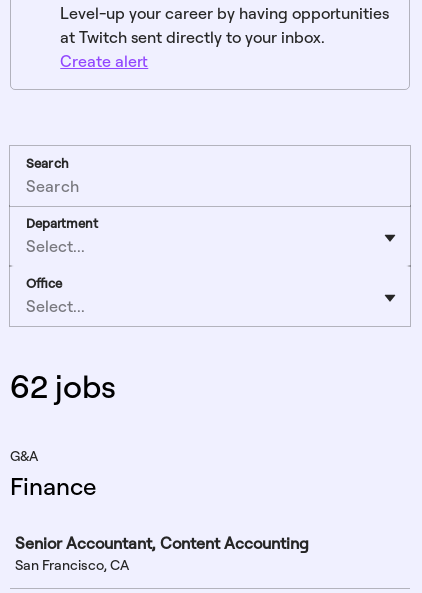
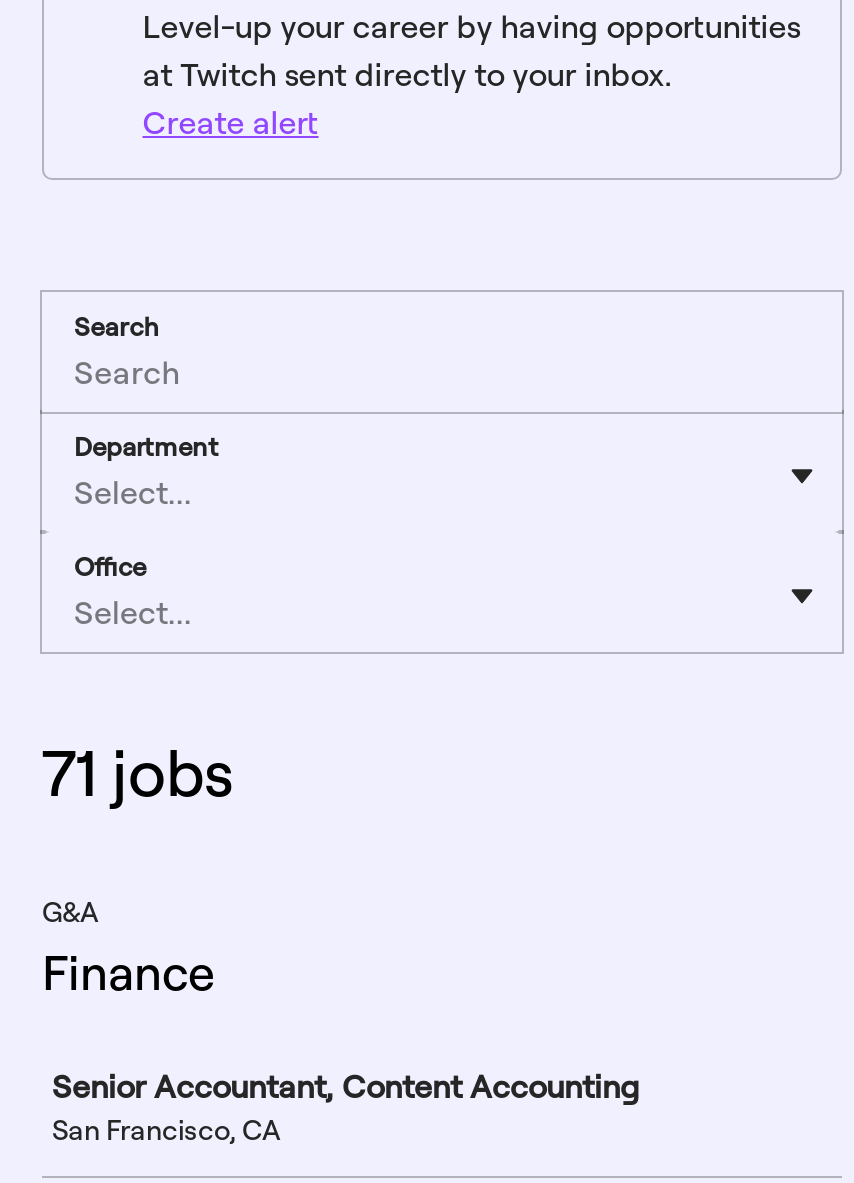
- 62 jobs
+ 71 jobs
